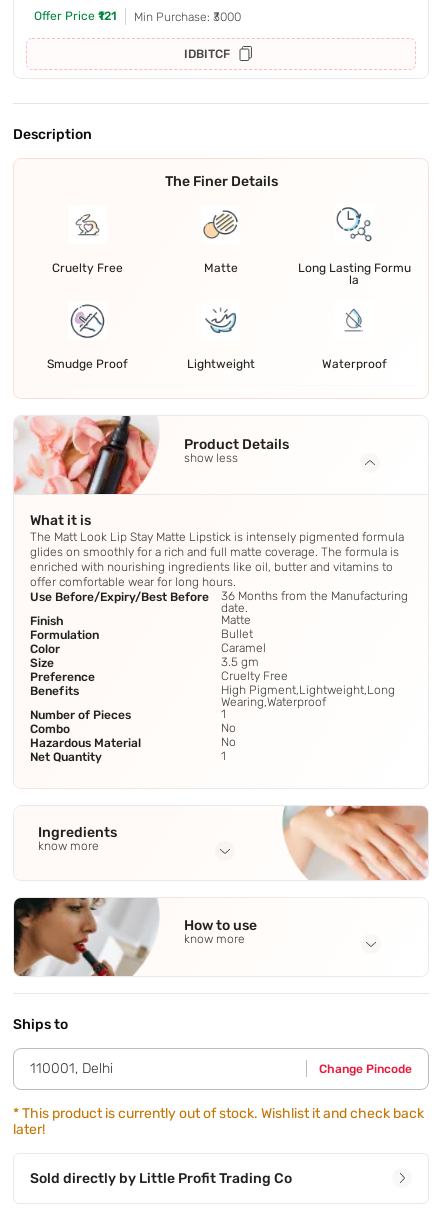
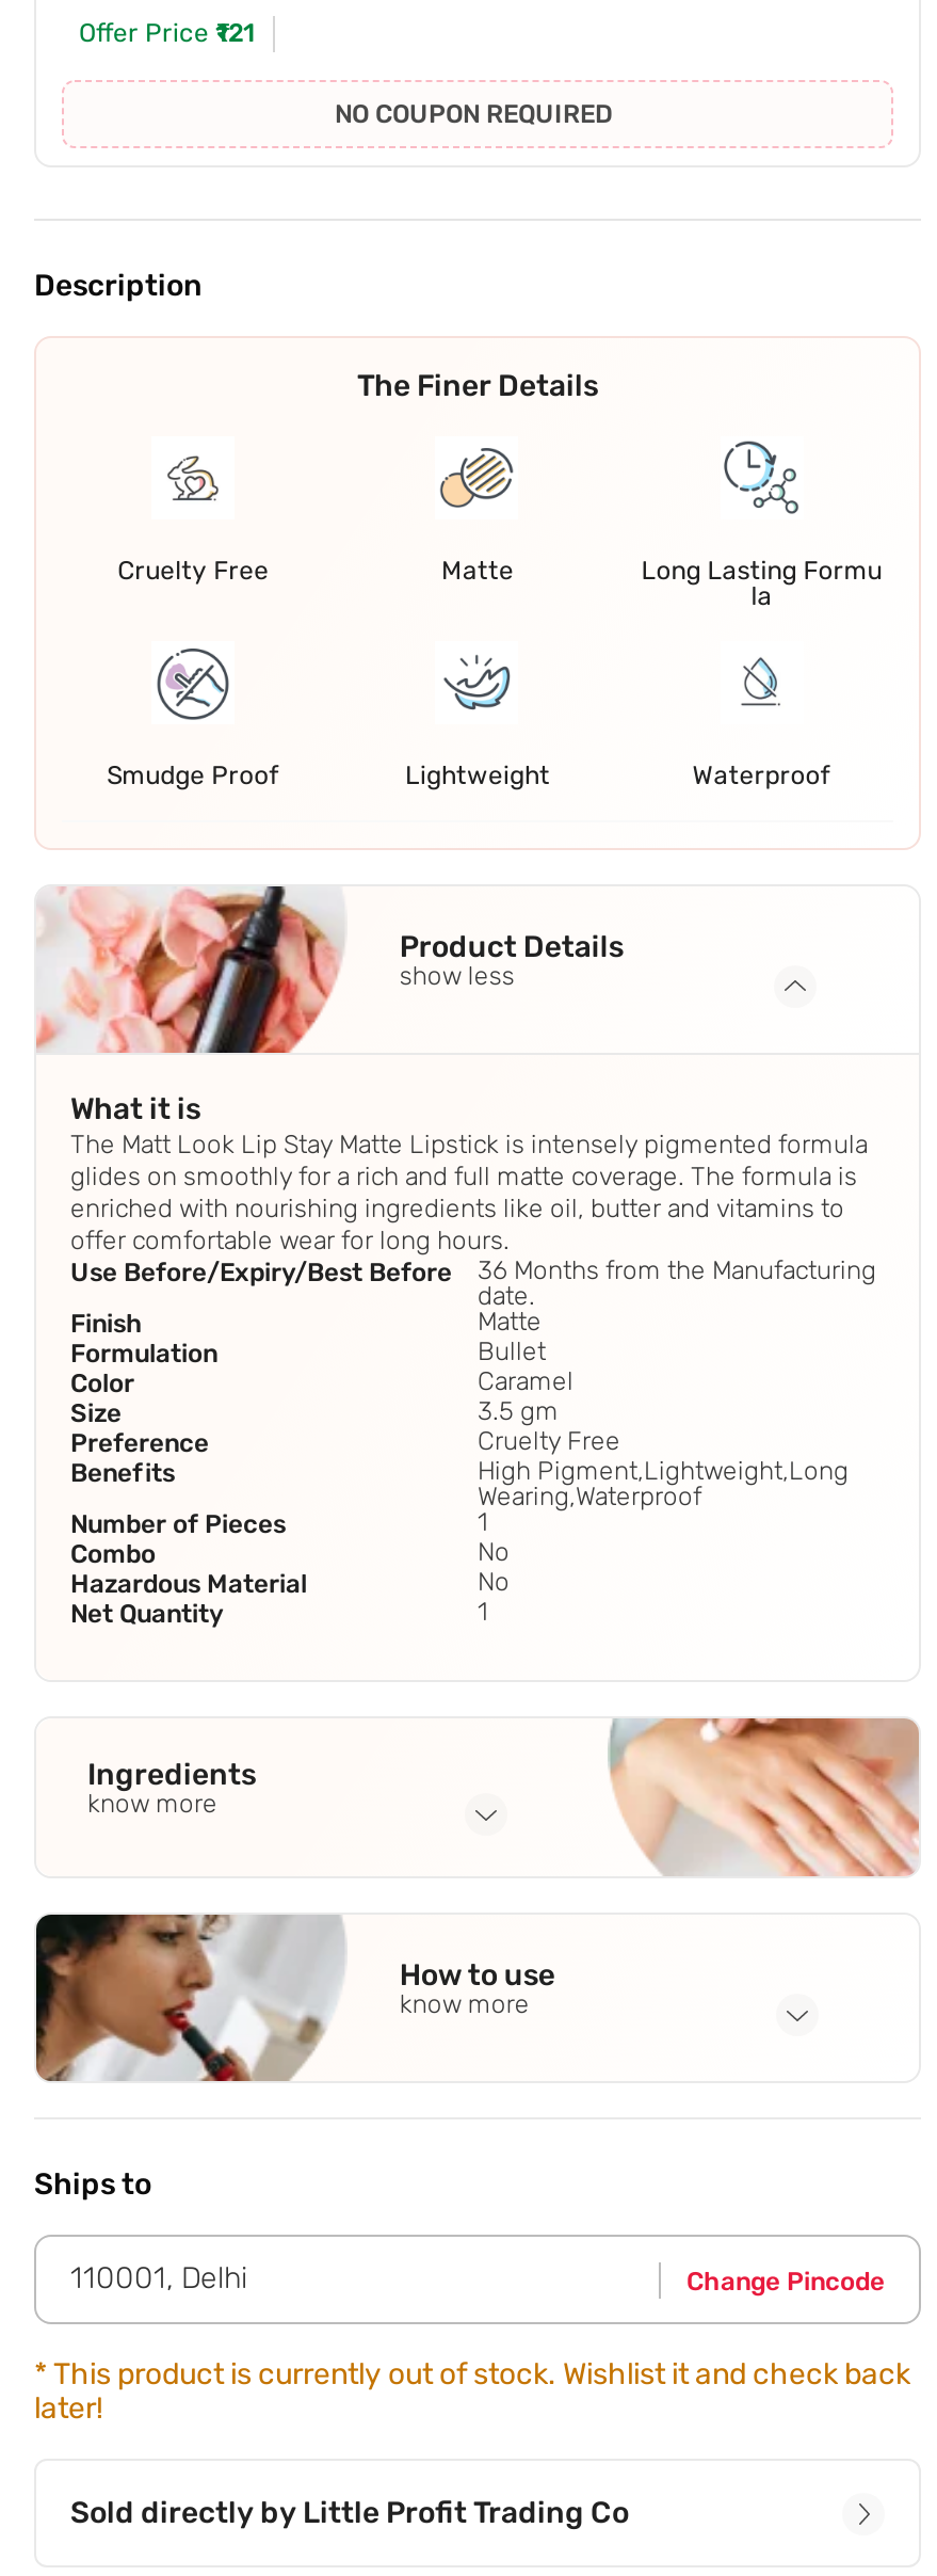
- Min Purchase: ₹3000
- IDBITCF
+ NO COUPON REQUIRED
